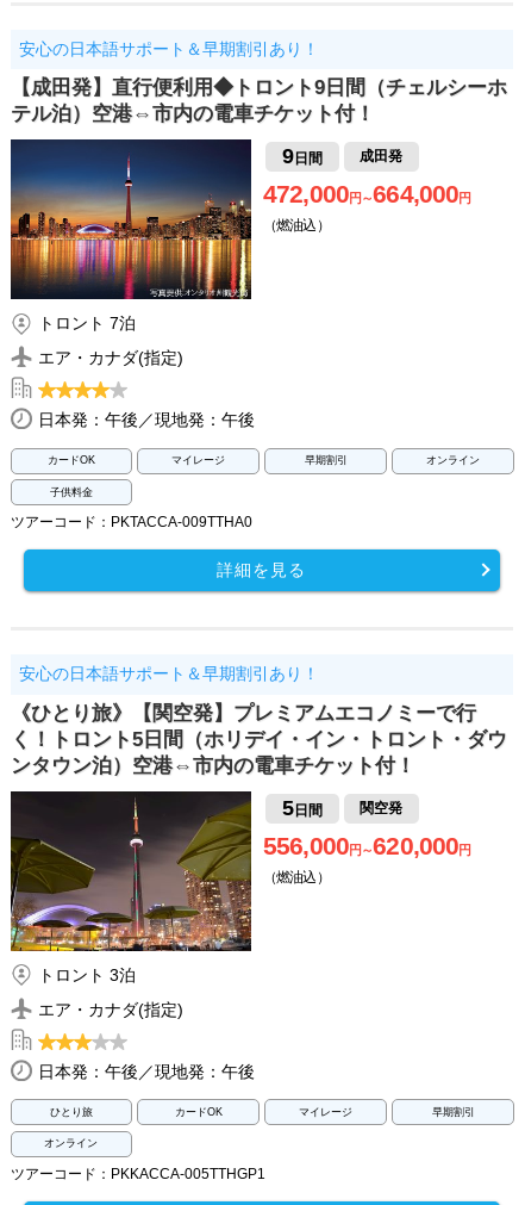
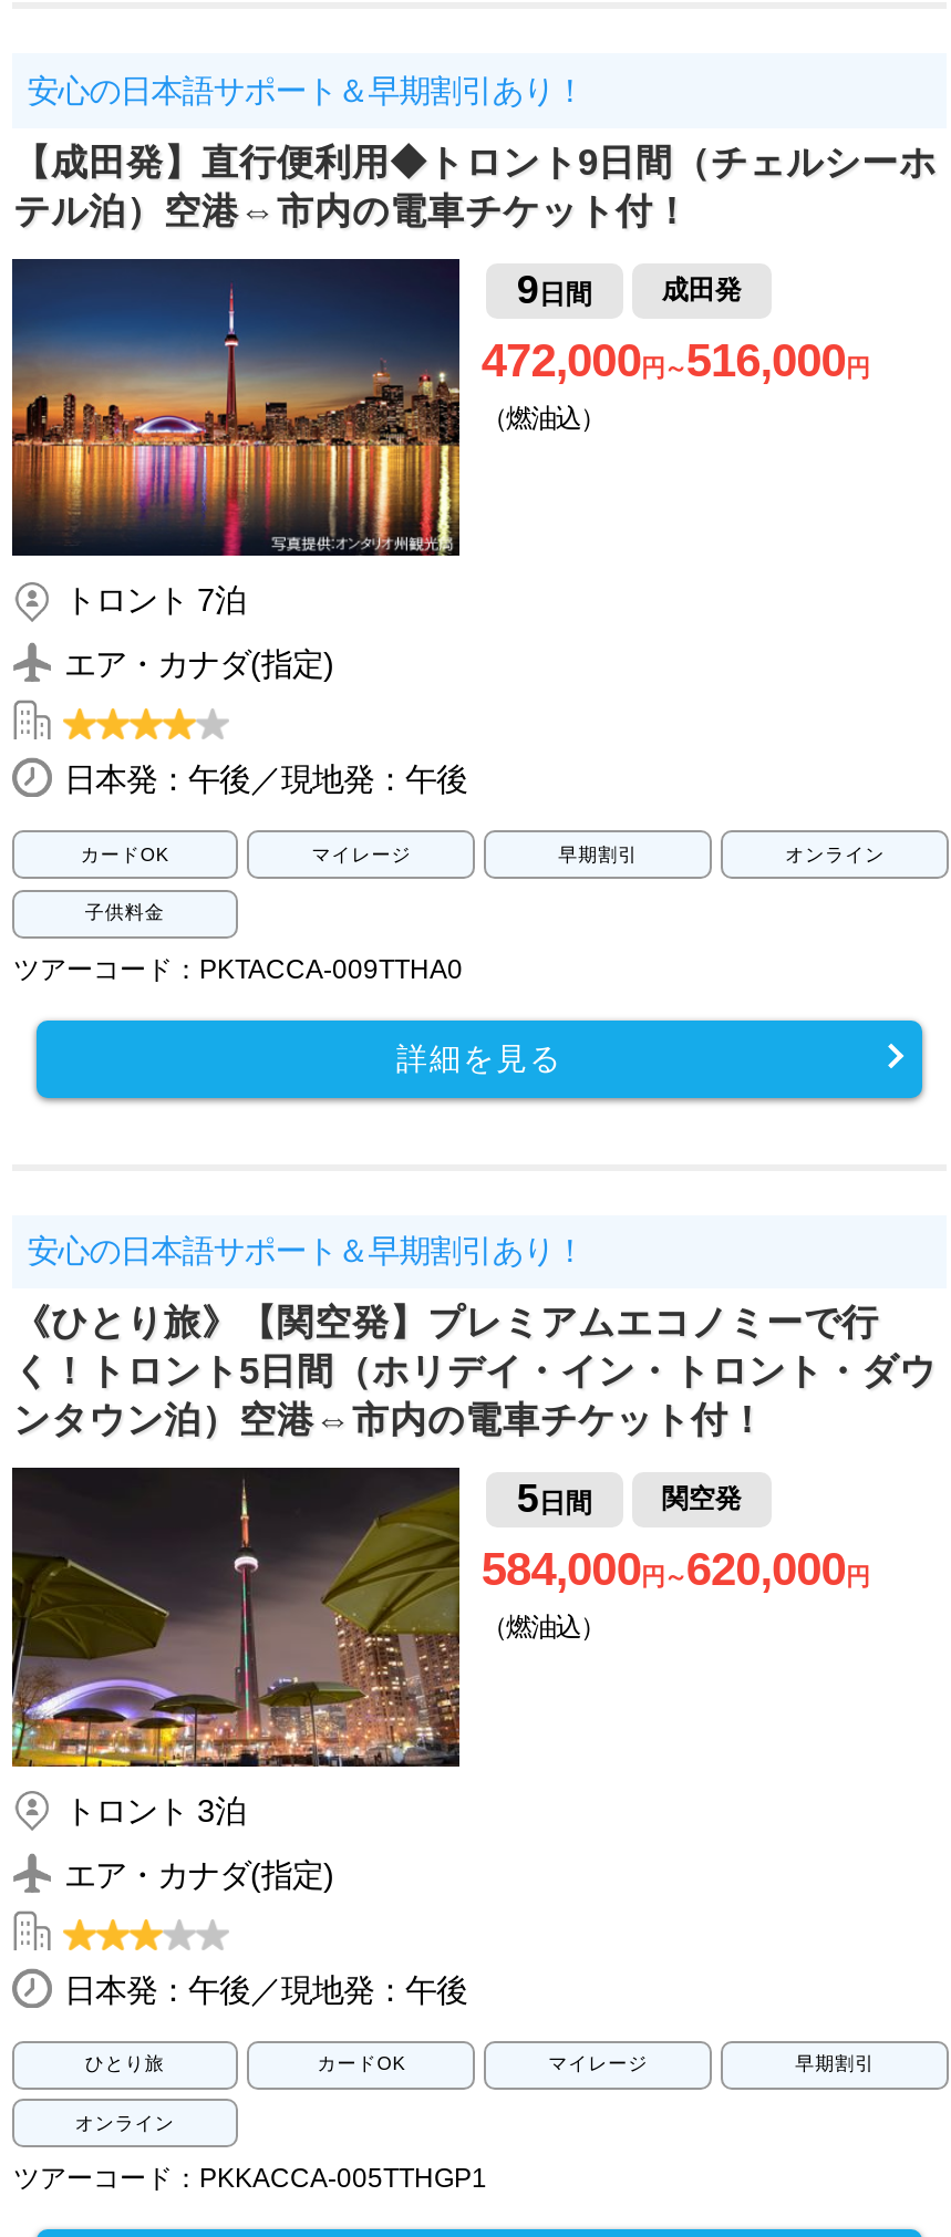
- 472,000円～664,000円
+ 472,000円～516,000円

- 556,000円～620,000円
+ 584,000円～620,000円
